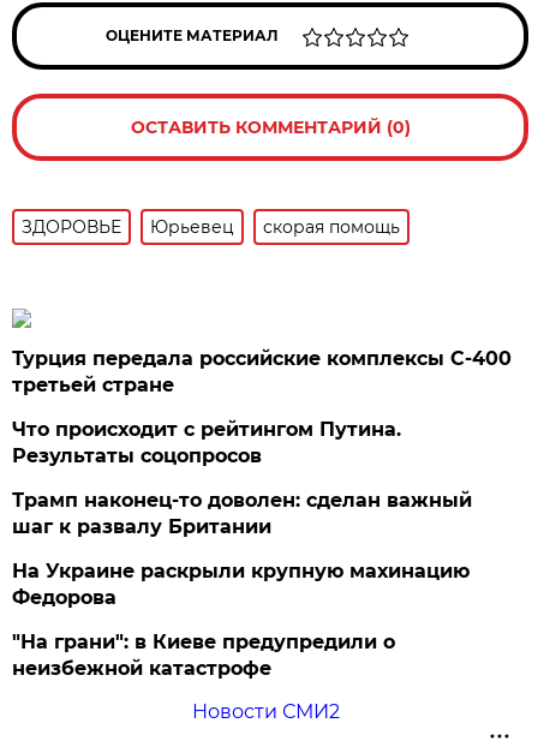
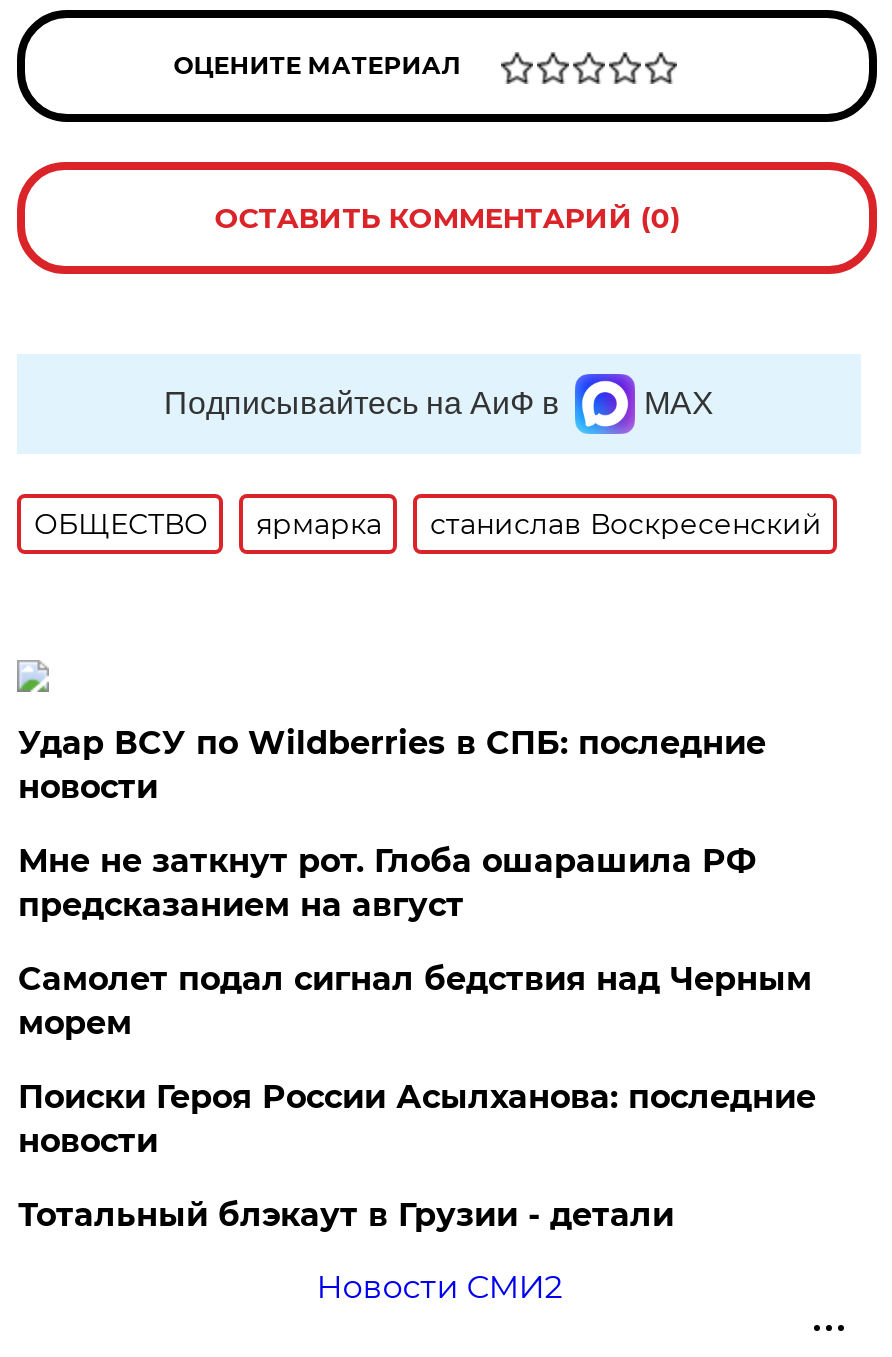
- ЗДОРОВЬЕ
- Юрьевец
- скорая помощь
+ Подписывайтесь на АиФ в
+ MAX
+ ОБЩЕСТВО
+ ярмарка
+ станислав Воскресенский

- Турция передала российские комплексы С-400
- третьей стране
- Что происходит с рейтингом Путина.
- Результаты соцопросов
- Трамп наконец-то доволен: сделан важный
- шаг к развалу Британии
- На Украине раскрыли крупную махинацию
- Федорова
- "На грани": в Киеве предупредили о
- неизбежной катастрофе
+ Удар ВСУ по Wildberries в СПБ: последние
+ новости
+ Мне не заткнут рот. Глоба ошарашила РФ
+ предсказанием на август
+ Самолет подал сигнал бедствия над Черным
+ морем
+ Поиски Героя России Асылханова: последние
+ новости
+ Тотальный блэкаут в Грузии - детали
